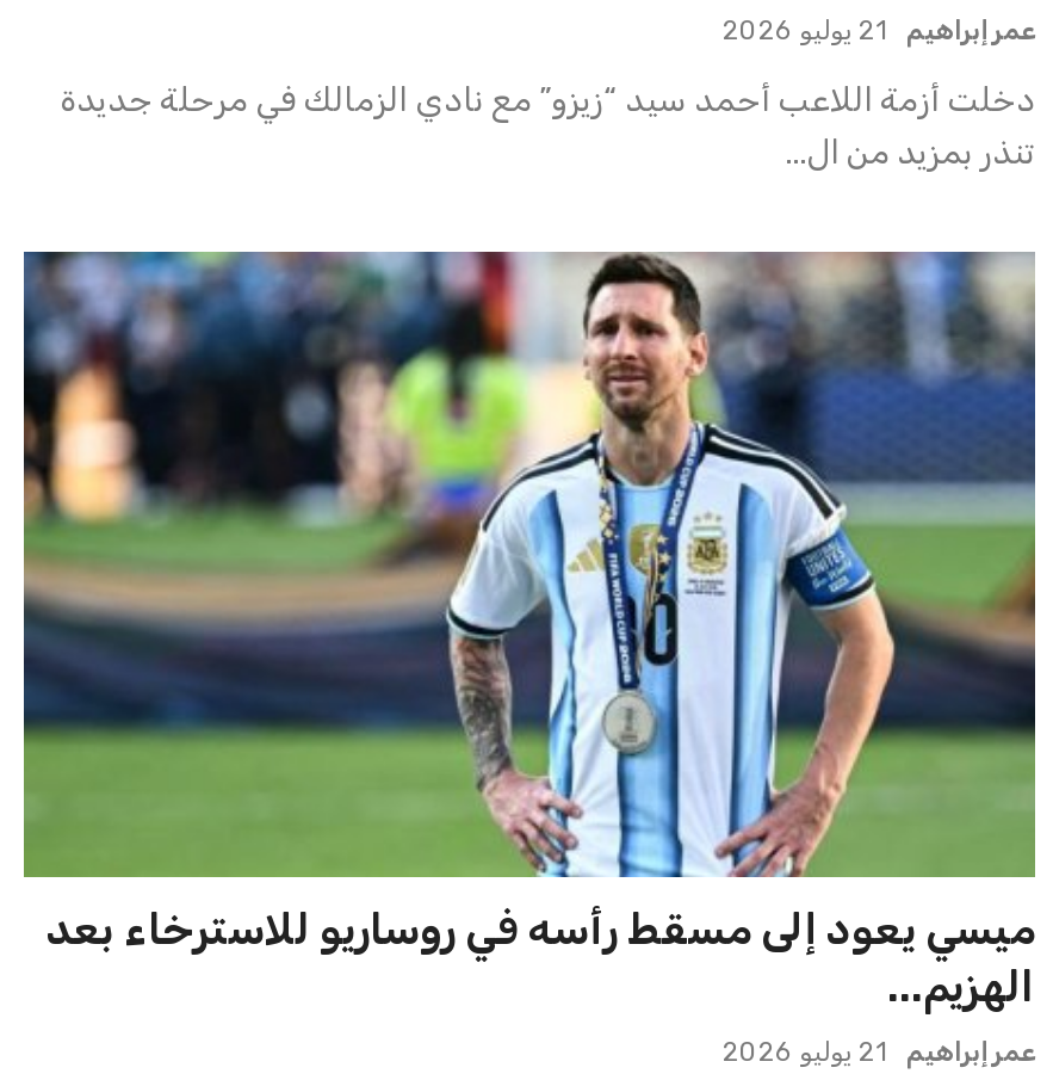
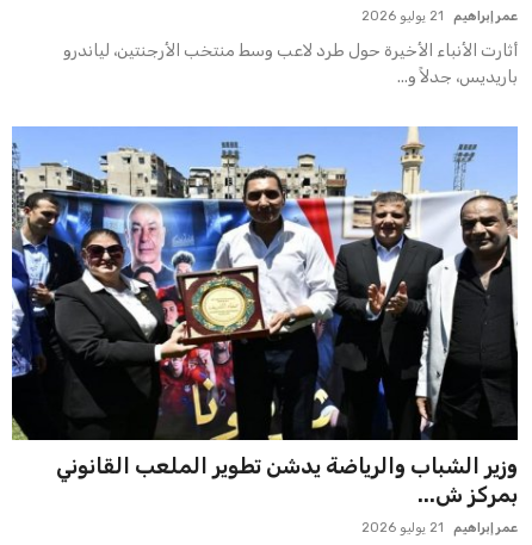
- دخلت أزمة اللاعب أحمد سيد “زيزو” مع نادي الزمالك في مرحلة جديدة
- تنذر بمزيد من ال...
+ أثارت الأنباء الأخيرة حول طرد لاعب وسط منتخب الأرجنتين، لياندرو
+ باريديس، جدلاً و...

- [image]
- ميسي يعود إلى مسقط رأسه في روساريو للاسترخاء بعد
- الهزيم...
+ [image]
+ وزير الشباب والرياضة يدشن تطوير الملعب القانوني
+ بمركز ش...
